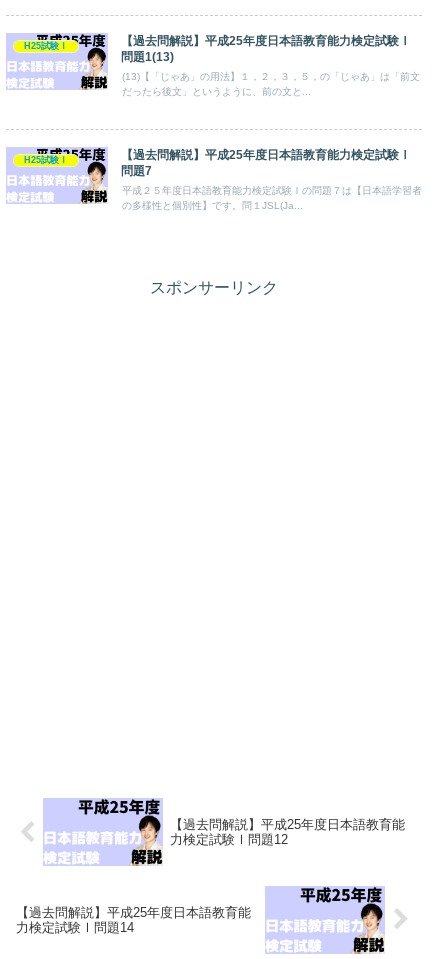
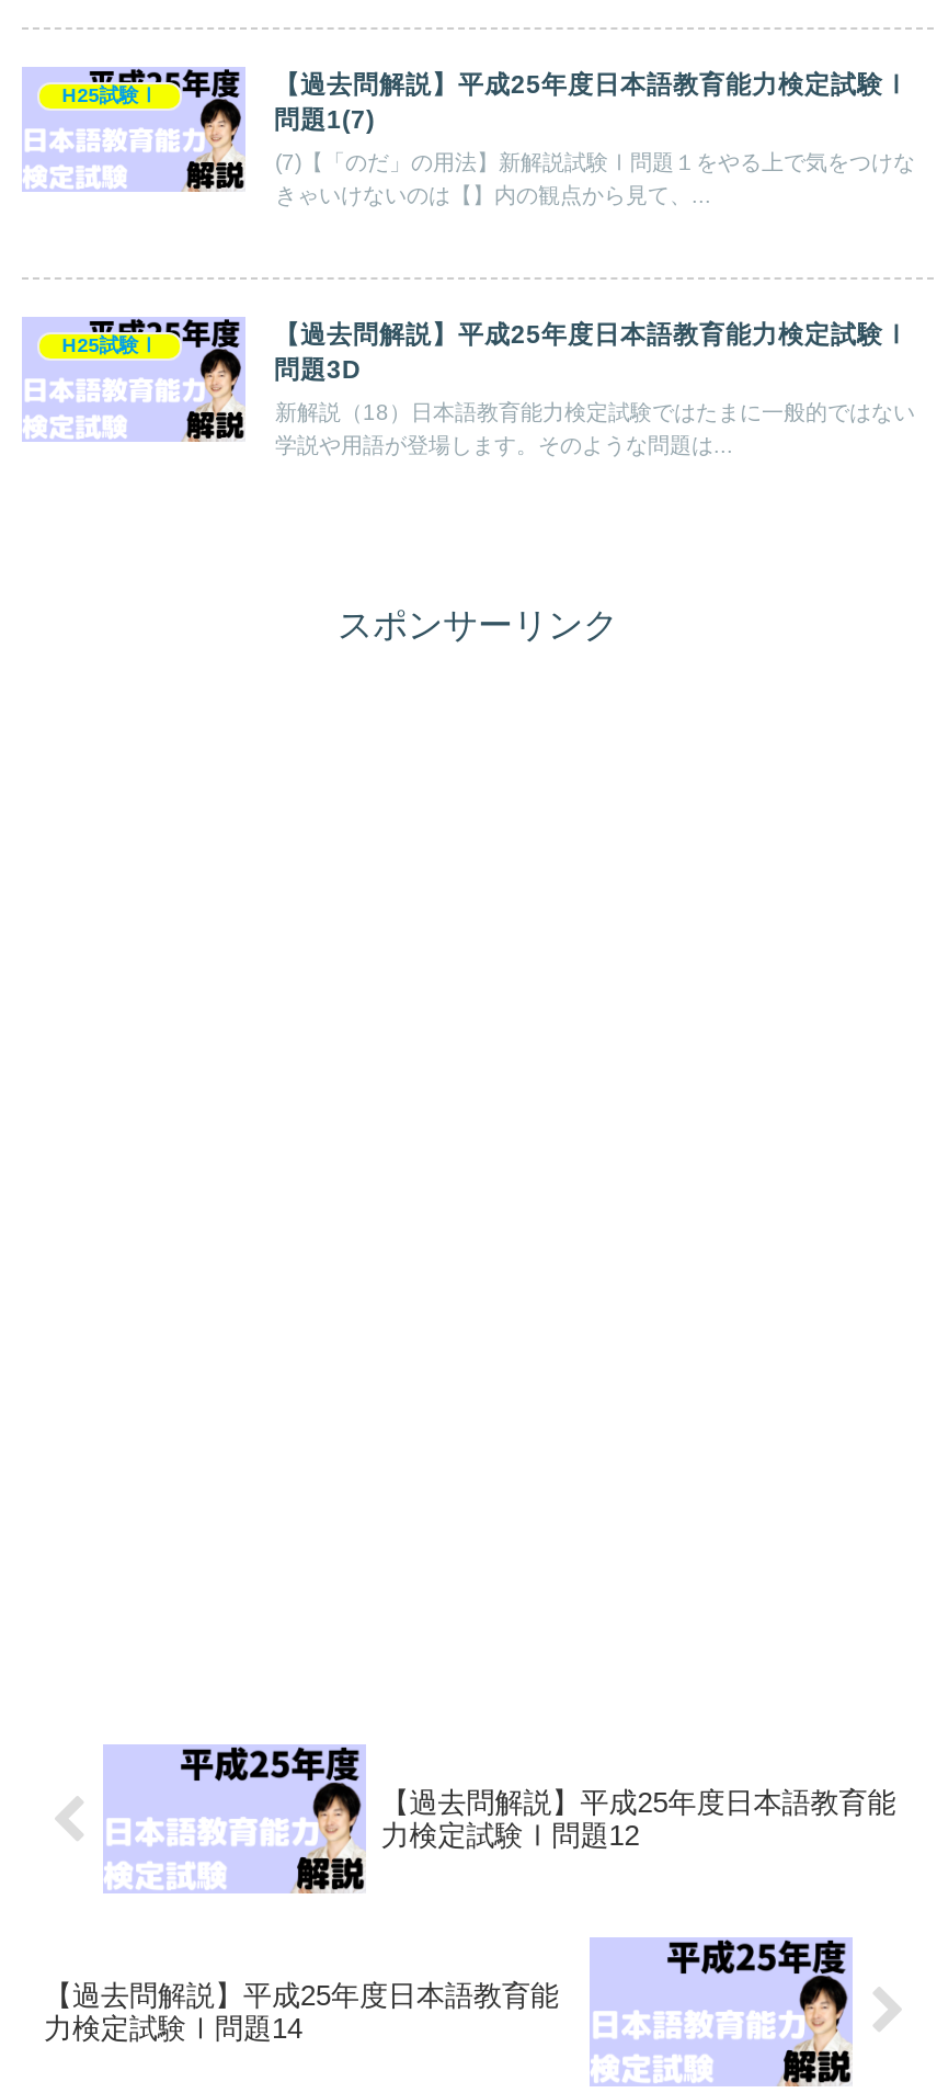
- 問題1(13)
+ 問題1(7)

- (13)【「じゃあ」の用法】１，２，３，５，の「じゃあ」は「前文
- だったら後文」というように、前の文と...
+ (7)【「のだ」の用法】新解説試験Ⅰ問題１をやる上で気をつけな
+ きゃいけないのは【】内の観点から見て、...

- 問題7
+ 問題3D

- 平成２５年度日本語教育能力検定試験Ⅰの問題７は【日本語学習者
- の多様性と個別性】です。問１JSL(Ja...
+ 新解説（18）日本語教育能力検定試験ではたまに一般的ではない
+ 学説や用語が登場します。そのような問題は...
